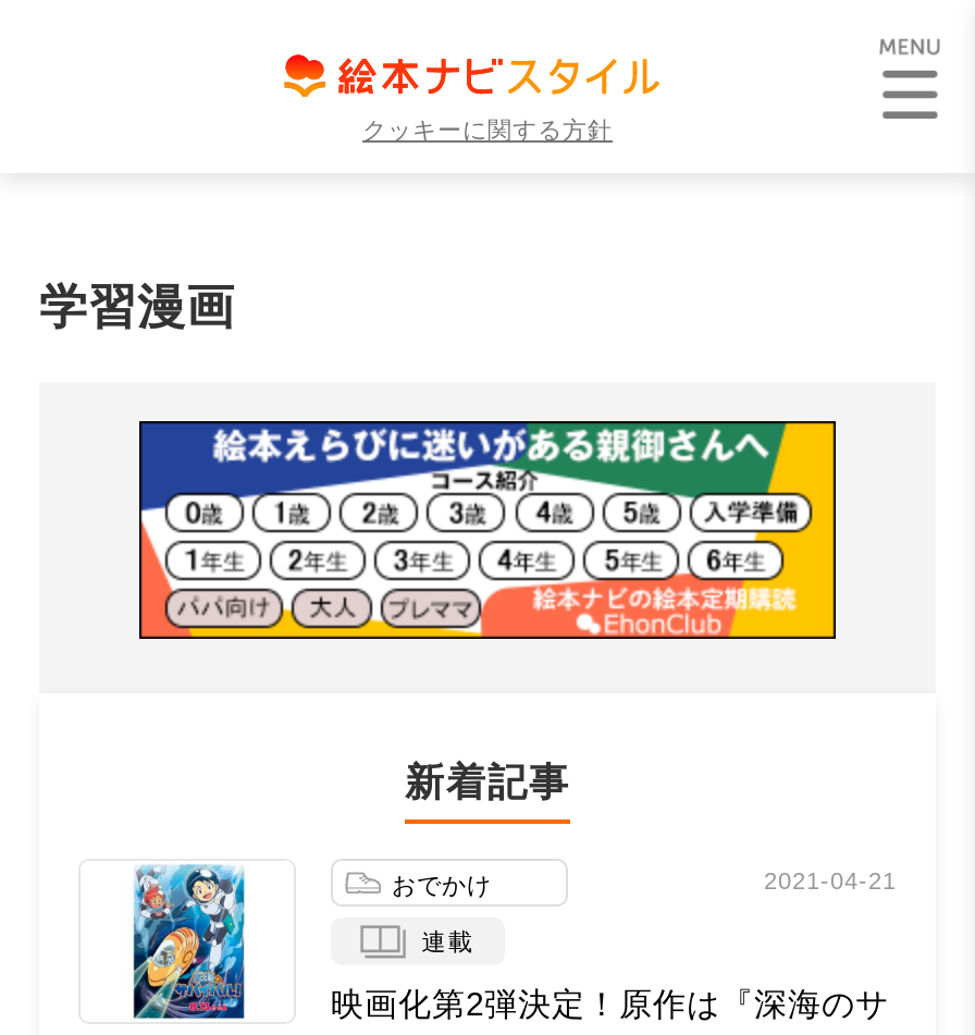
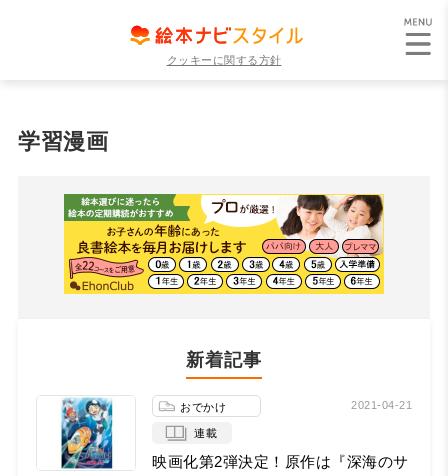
- [image]
+ [image]
